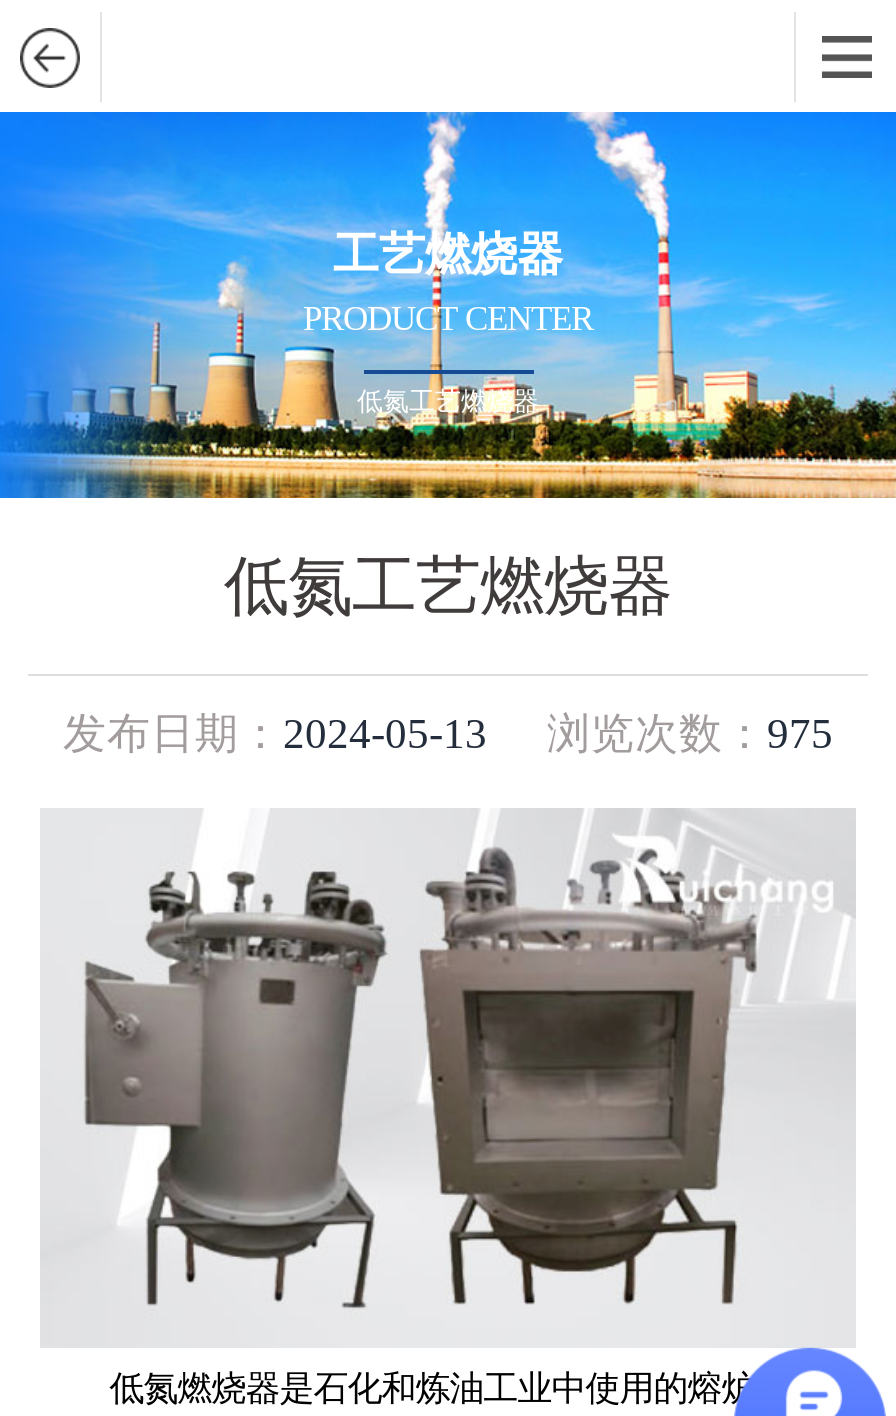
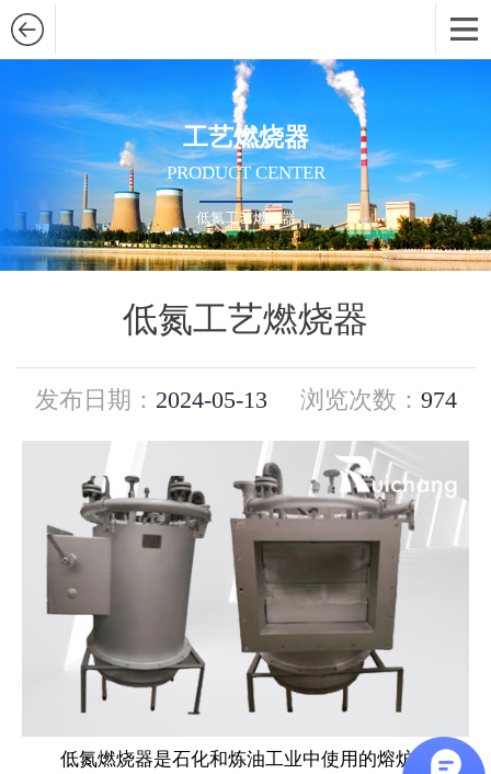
- 发布日期：2024-05-13浏览次数：975
+ 发布日期：2024-05-13浏览次数：974
